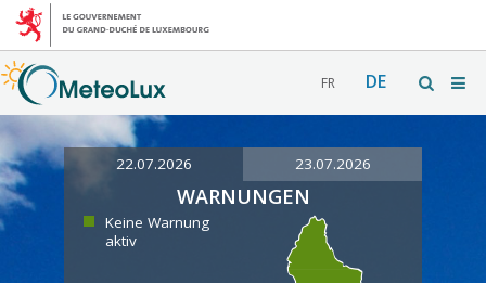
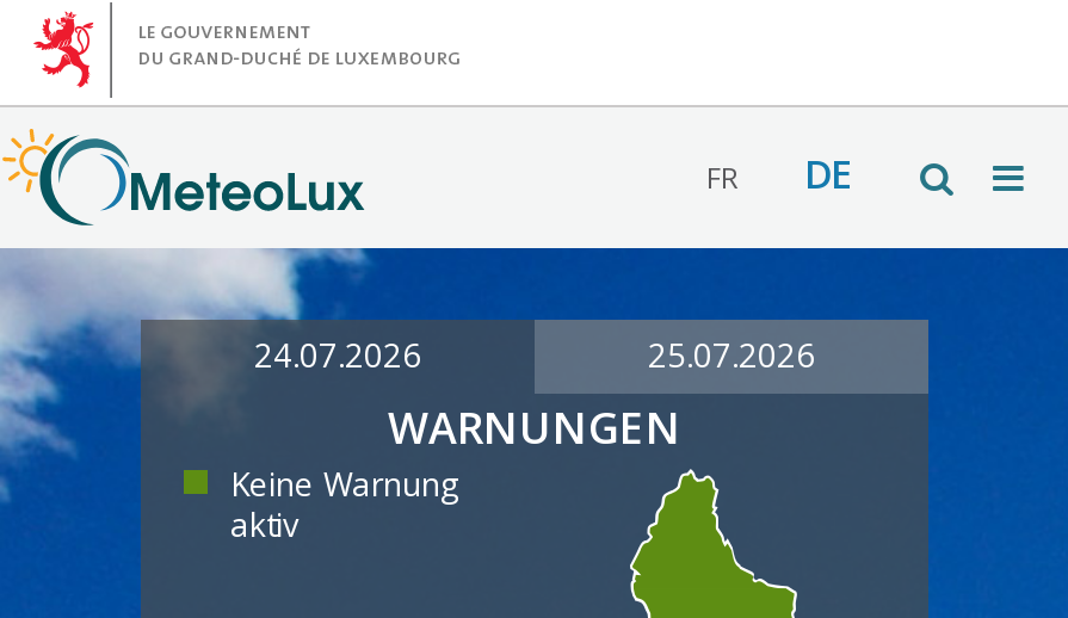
- 22.07.2026
+ 24.07.2026

- 23.07.2026
+ 25.07.2026
